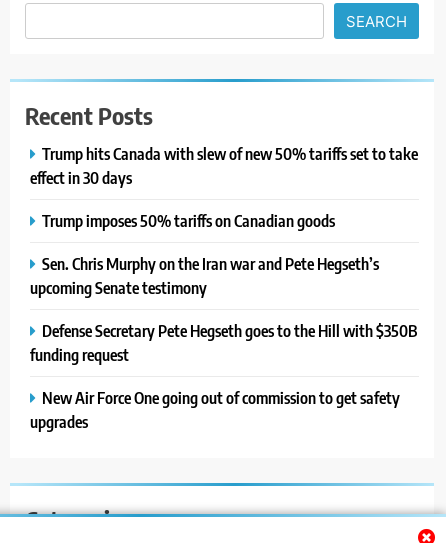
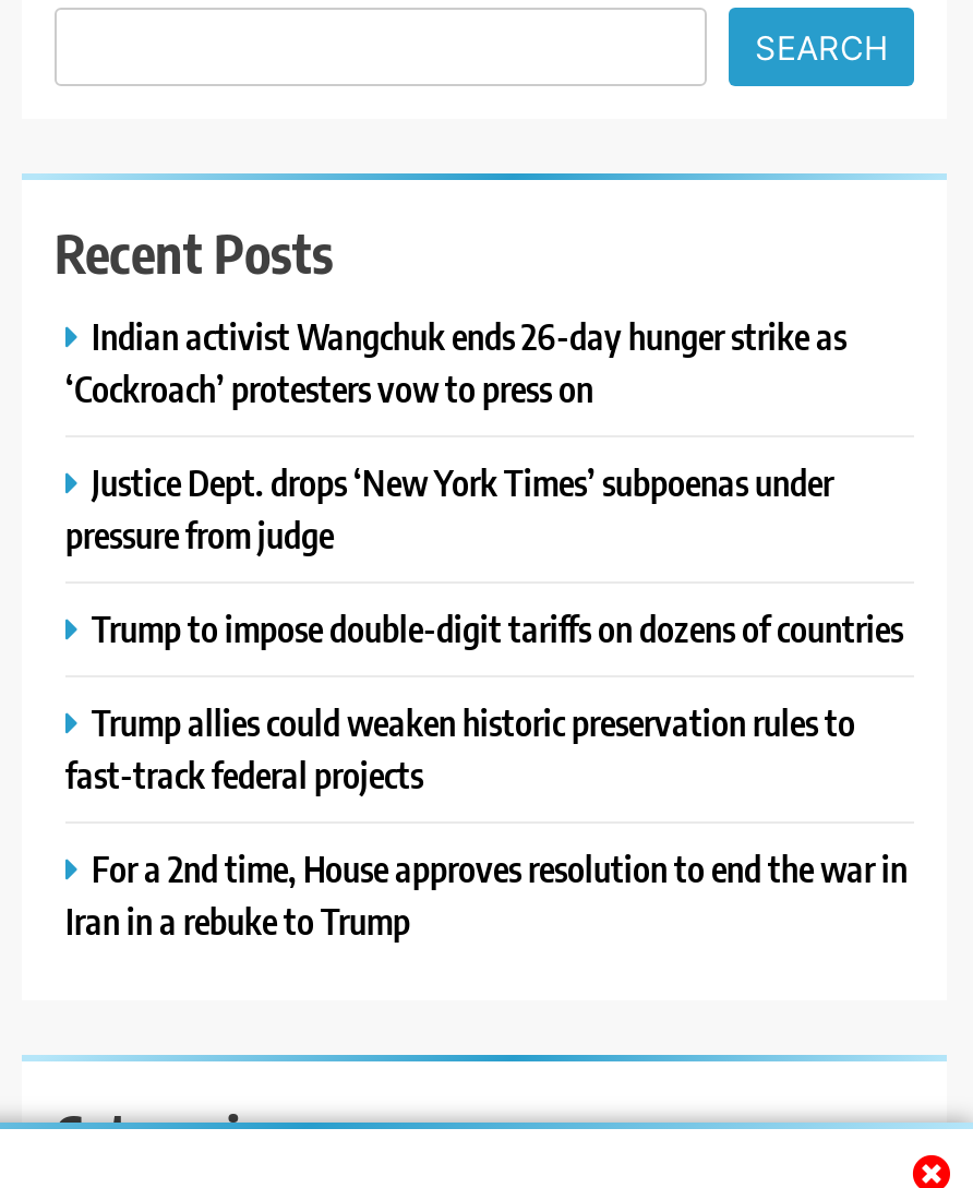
- Trump hits Canada with slew of new 50% tariffs set to take
- effect in 30 days
+ Indian activist Wangchuk ends 26-day hunger strike as
+ ‘Cockroach’ protesters vow to press on

- Trump imposes 50% tariffs on Canadian goods
+ Justice Dept. drops ‘New York Times’ subpoenas under
+ pressure from judge

- Sen. Chris Murphy on the Iran war and Pete Hegseth’s
- upcoming Senate testimony
+ Trump to impose double-digit tariffs on dozens of countries

- Defense Secretary Pete Hegseth goes to the Hill with $350B
- funding request
+ Trump allies could weaken historic preservation rules to
+ fast-track federal projects

- New Air Force One going out of commission to get safety
- upgrades
+ For a 2nd time, House approves resolution to end the war in
+ Iran in a rebuke to Trump
